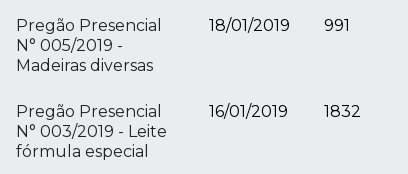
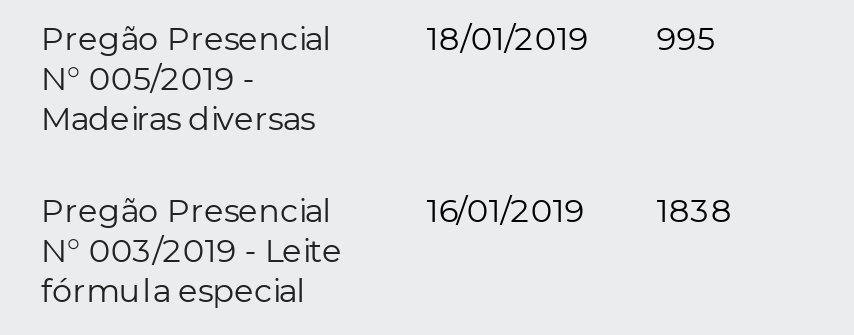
- 18/01/2019 991
+ 18/01/2019 995

- 16/01/2019 1832
+ 16/01/2019 1838
